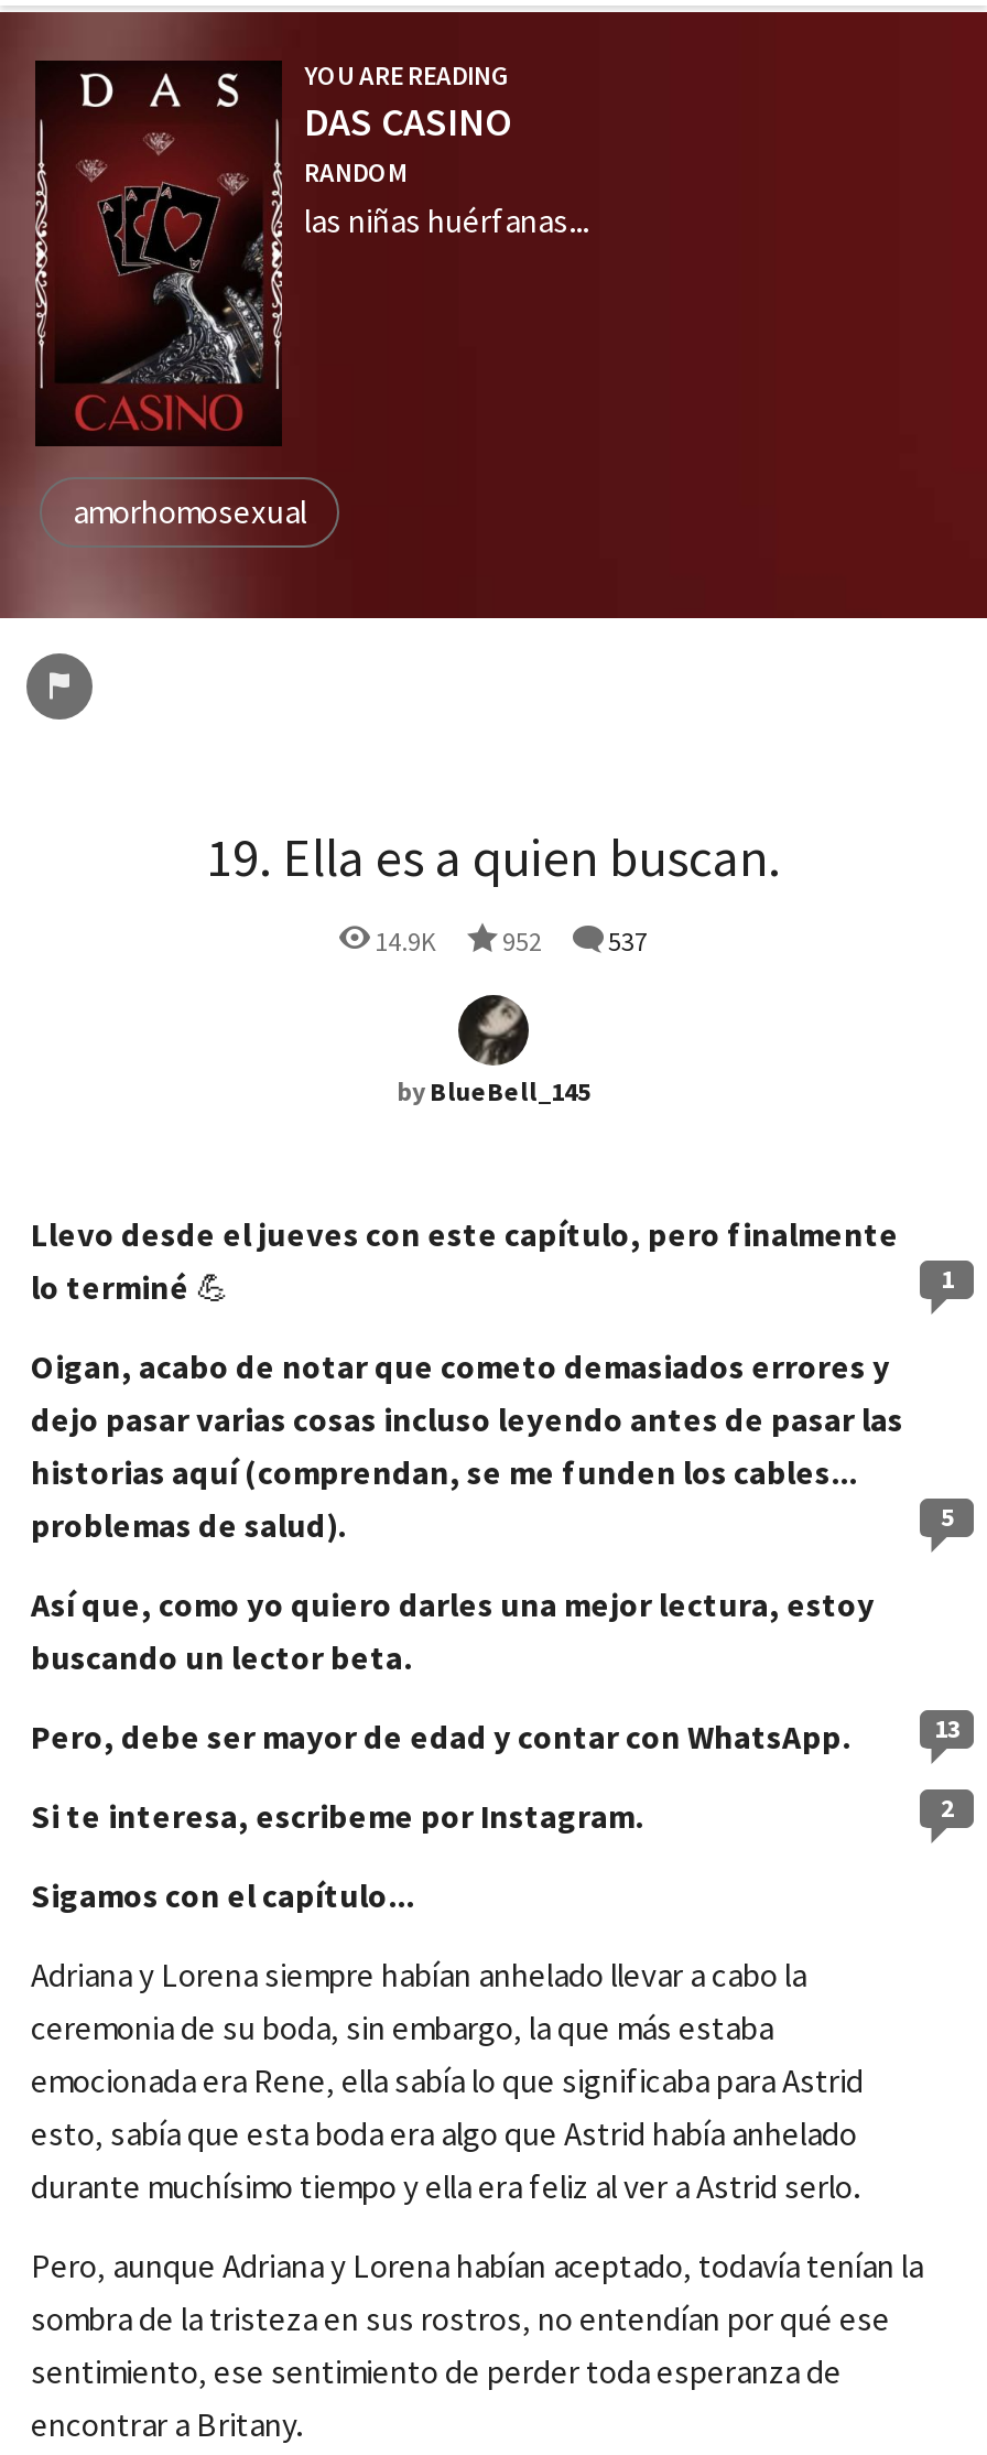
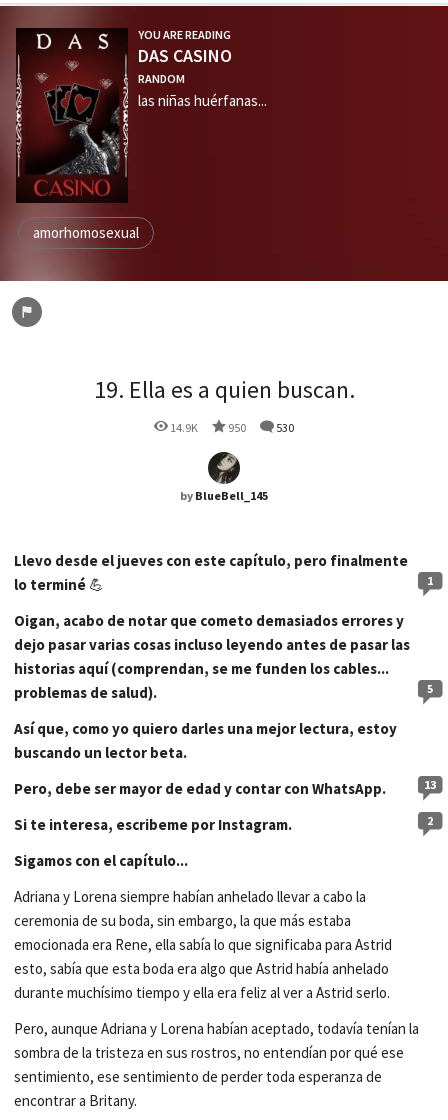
- 952
+ 950

- 537
+ 530
